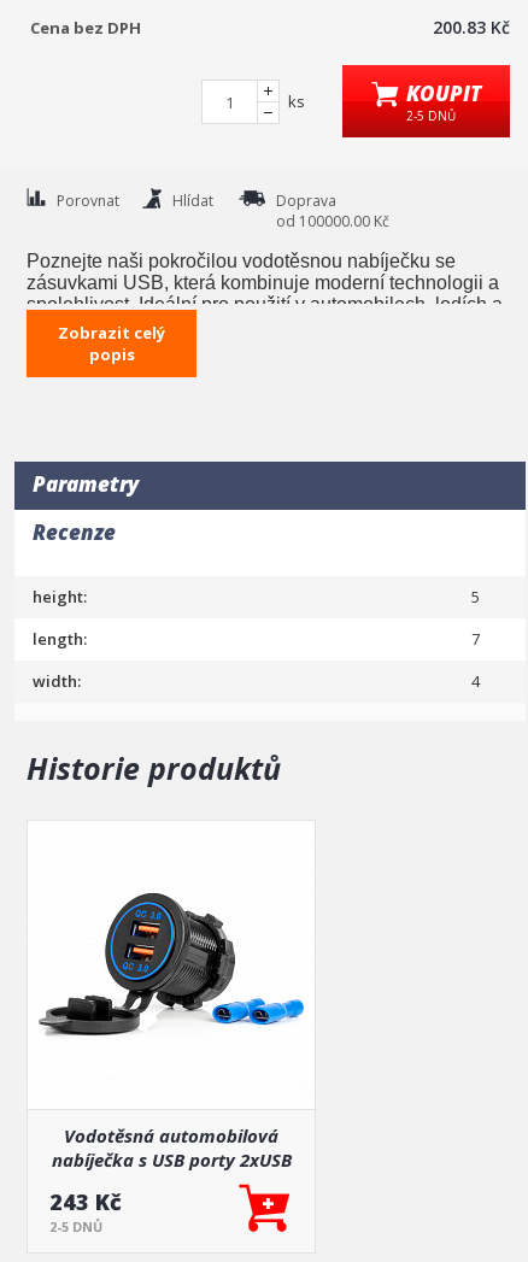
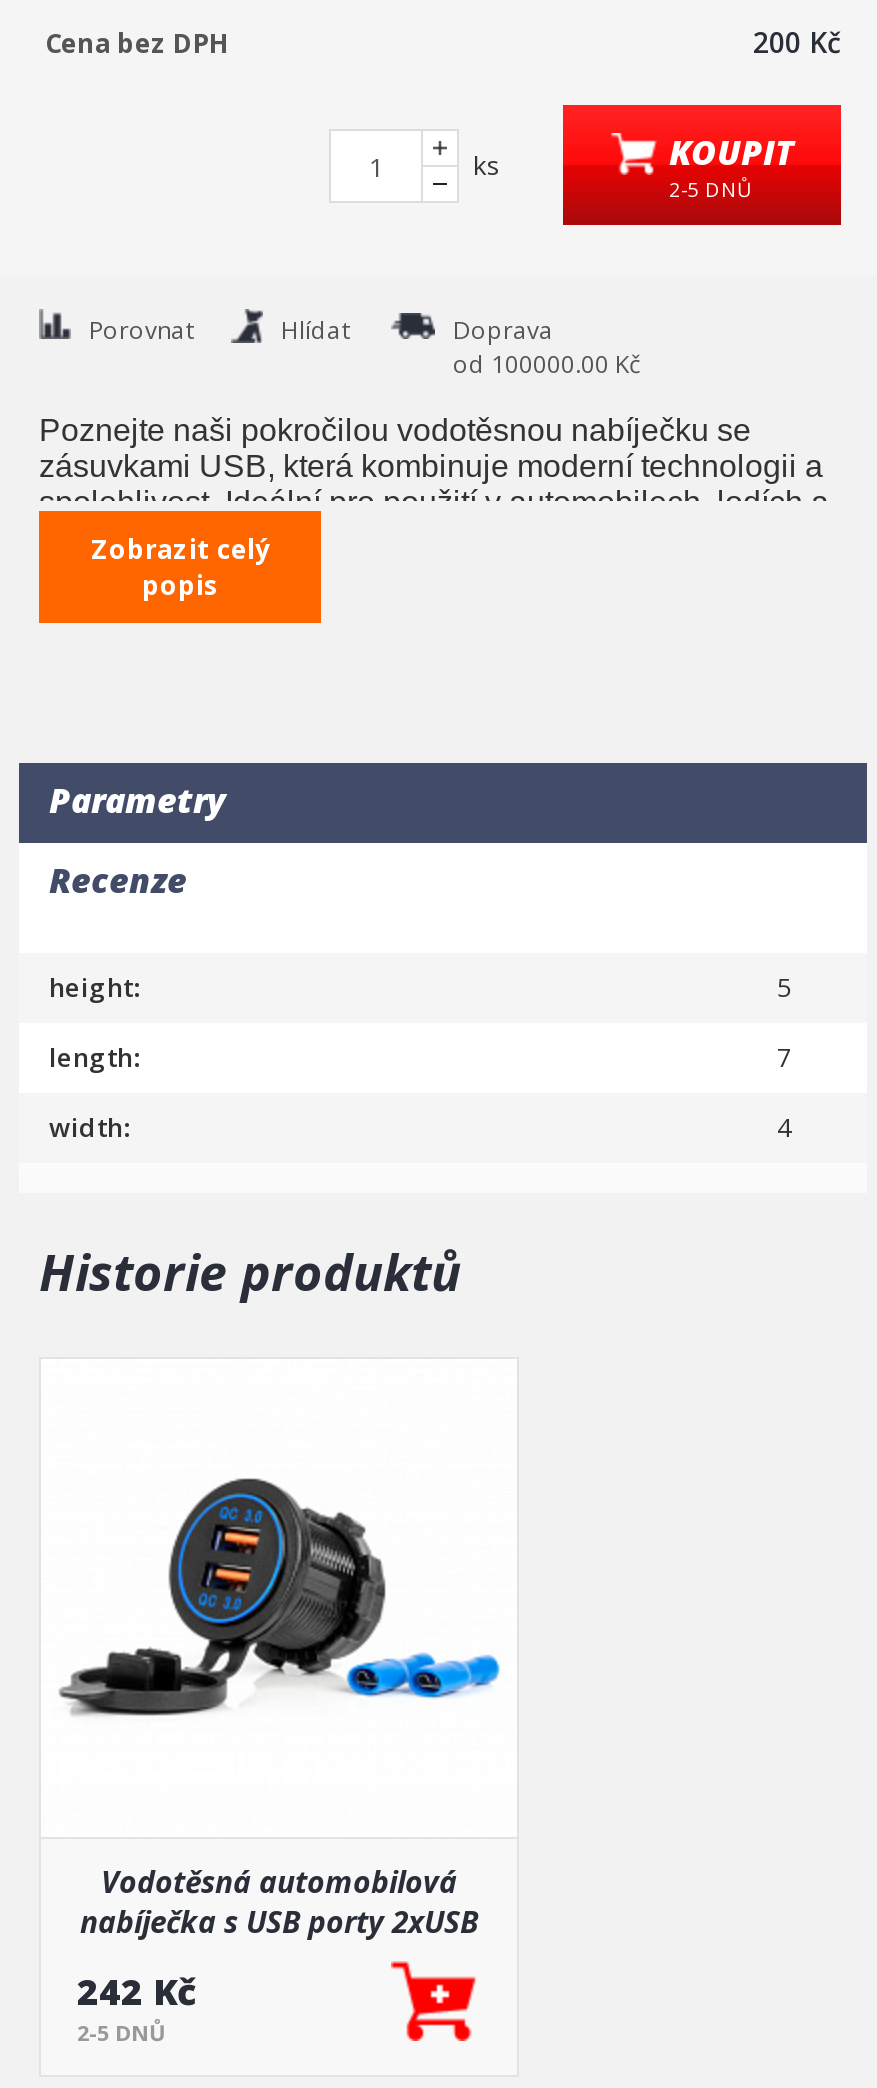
- 200.83 Kč
+ 200 Kč

- 243 Kč
+ 242 Kč
